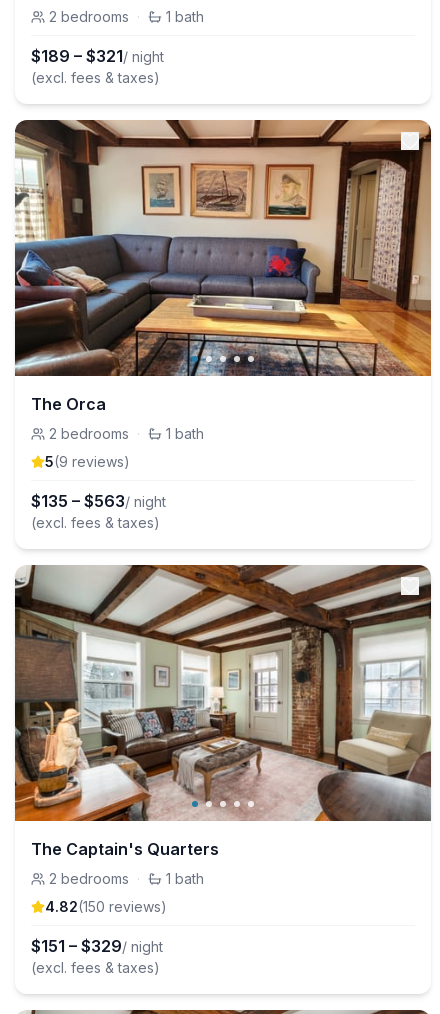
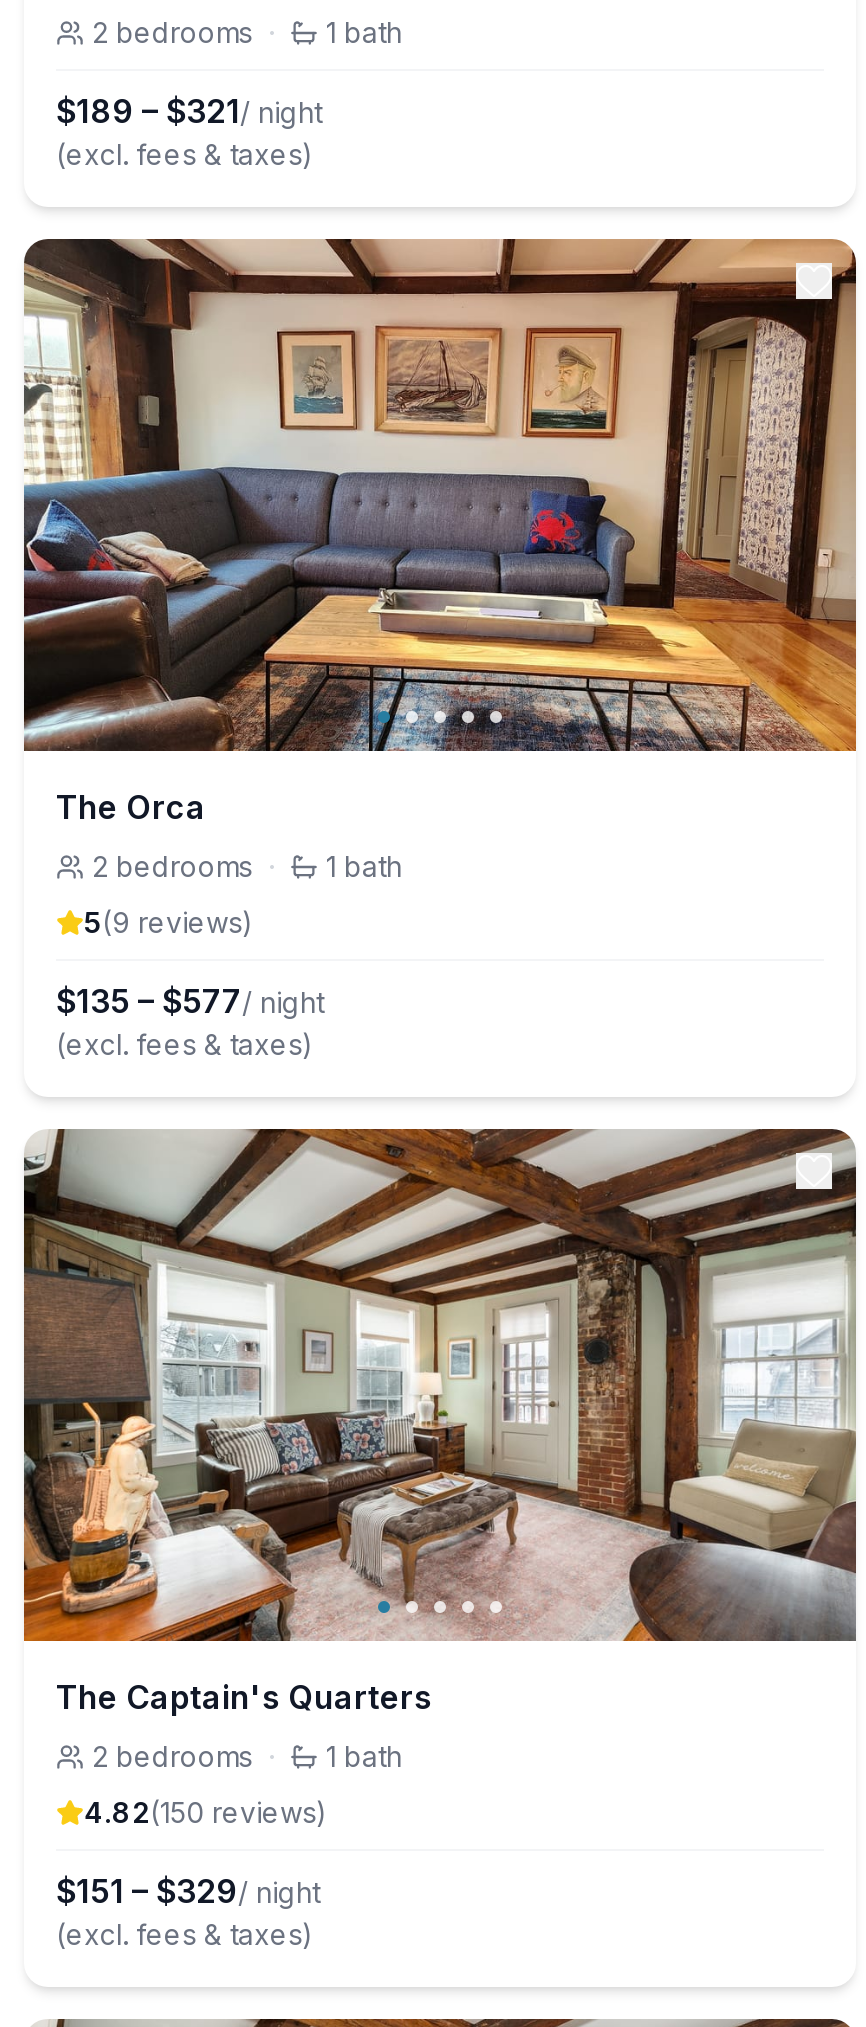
- $135 – $563 / night
+ $135 – $577 / night
